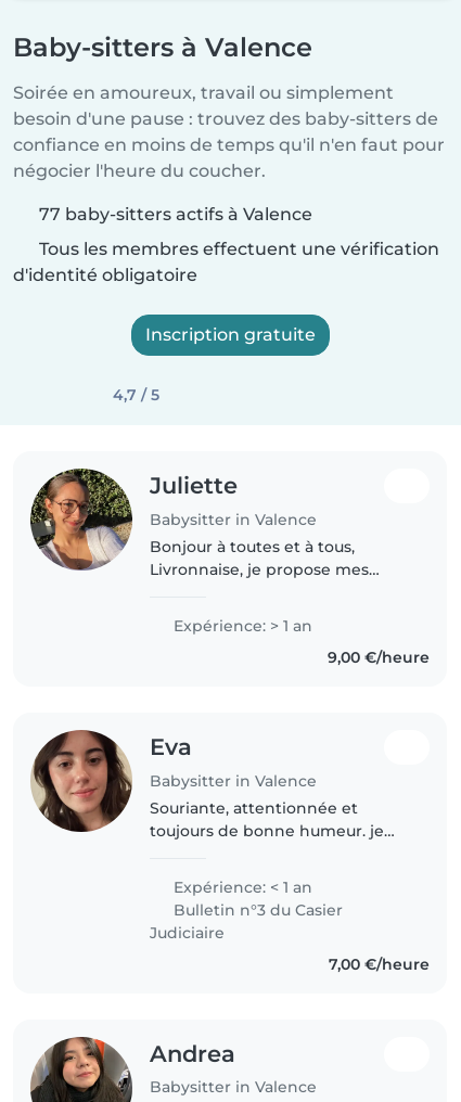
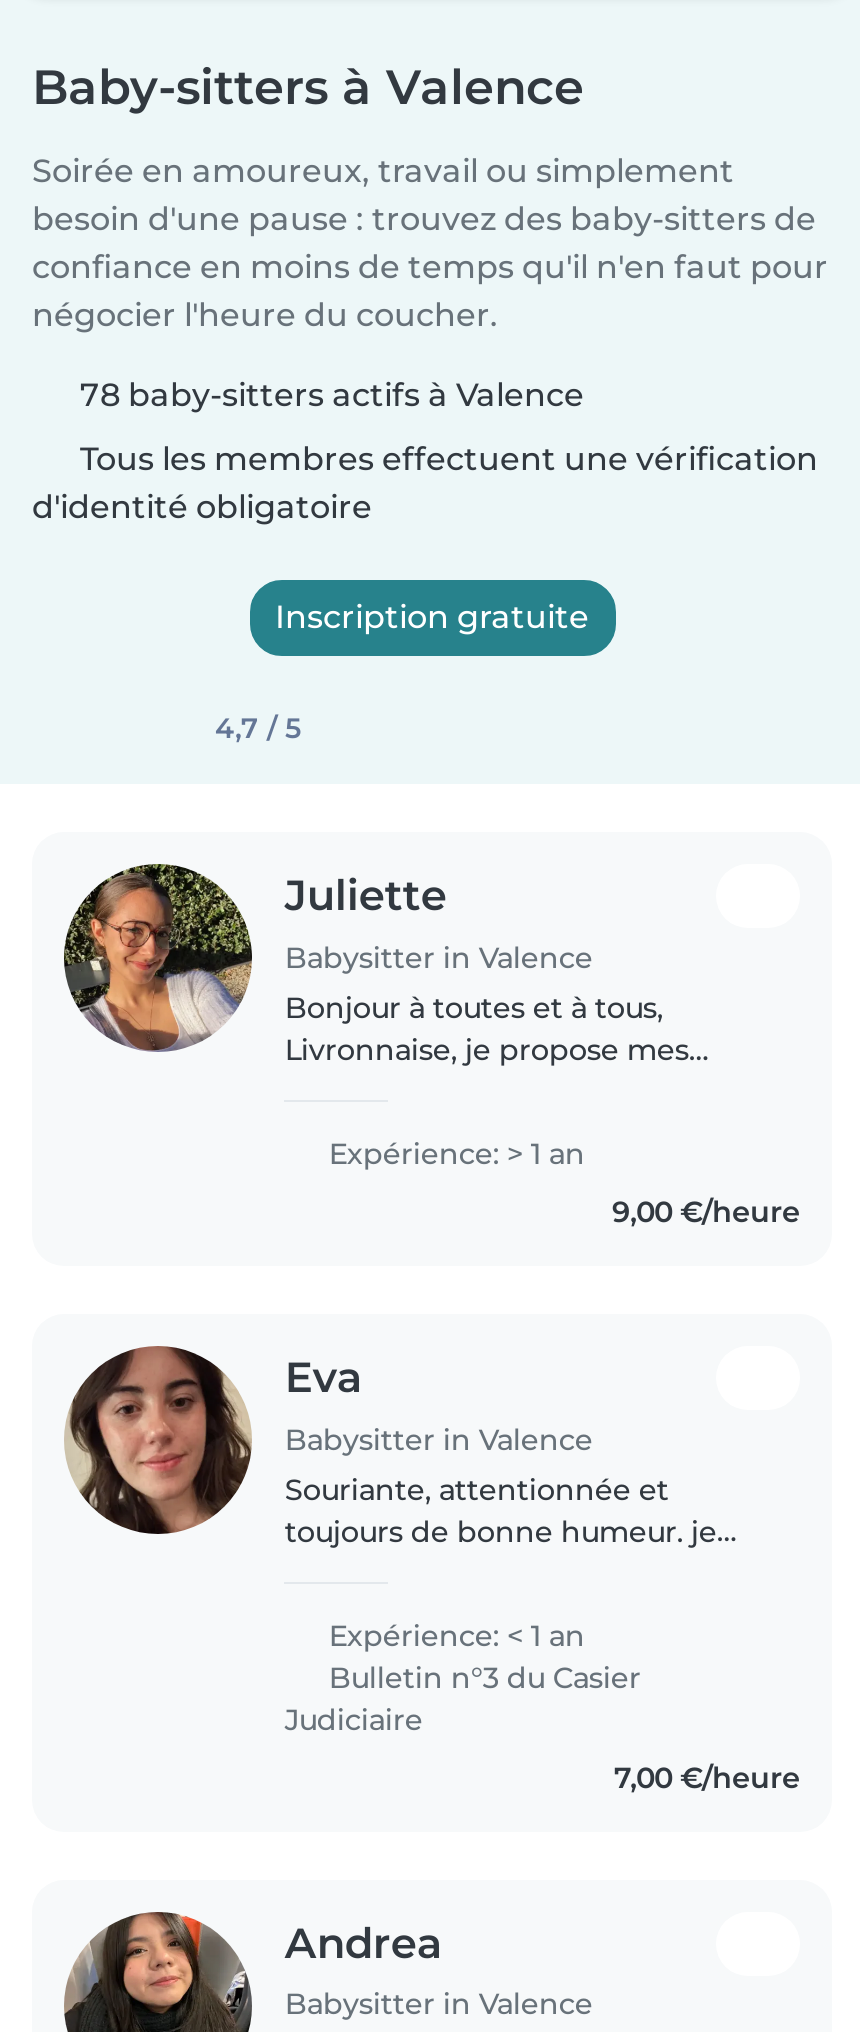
- 77 baby-sitters actifs à Valence
+ 78 baby-sitters actifs à Valence
